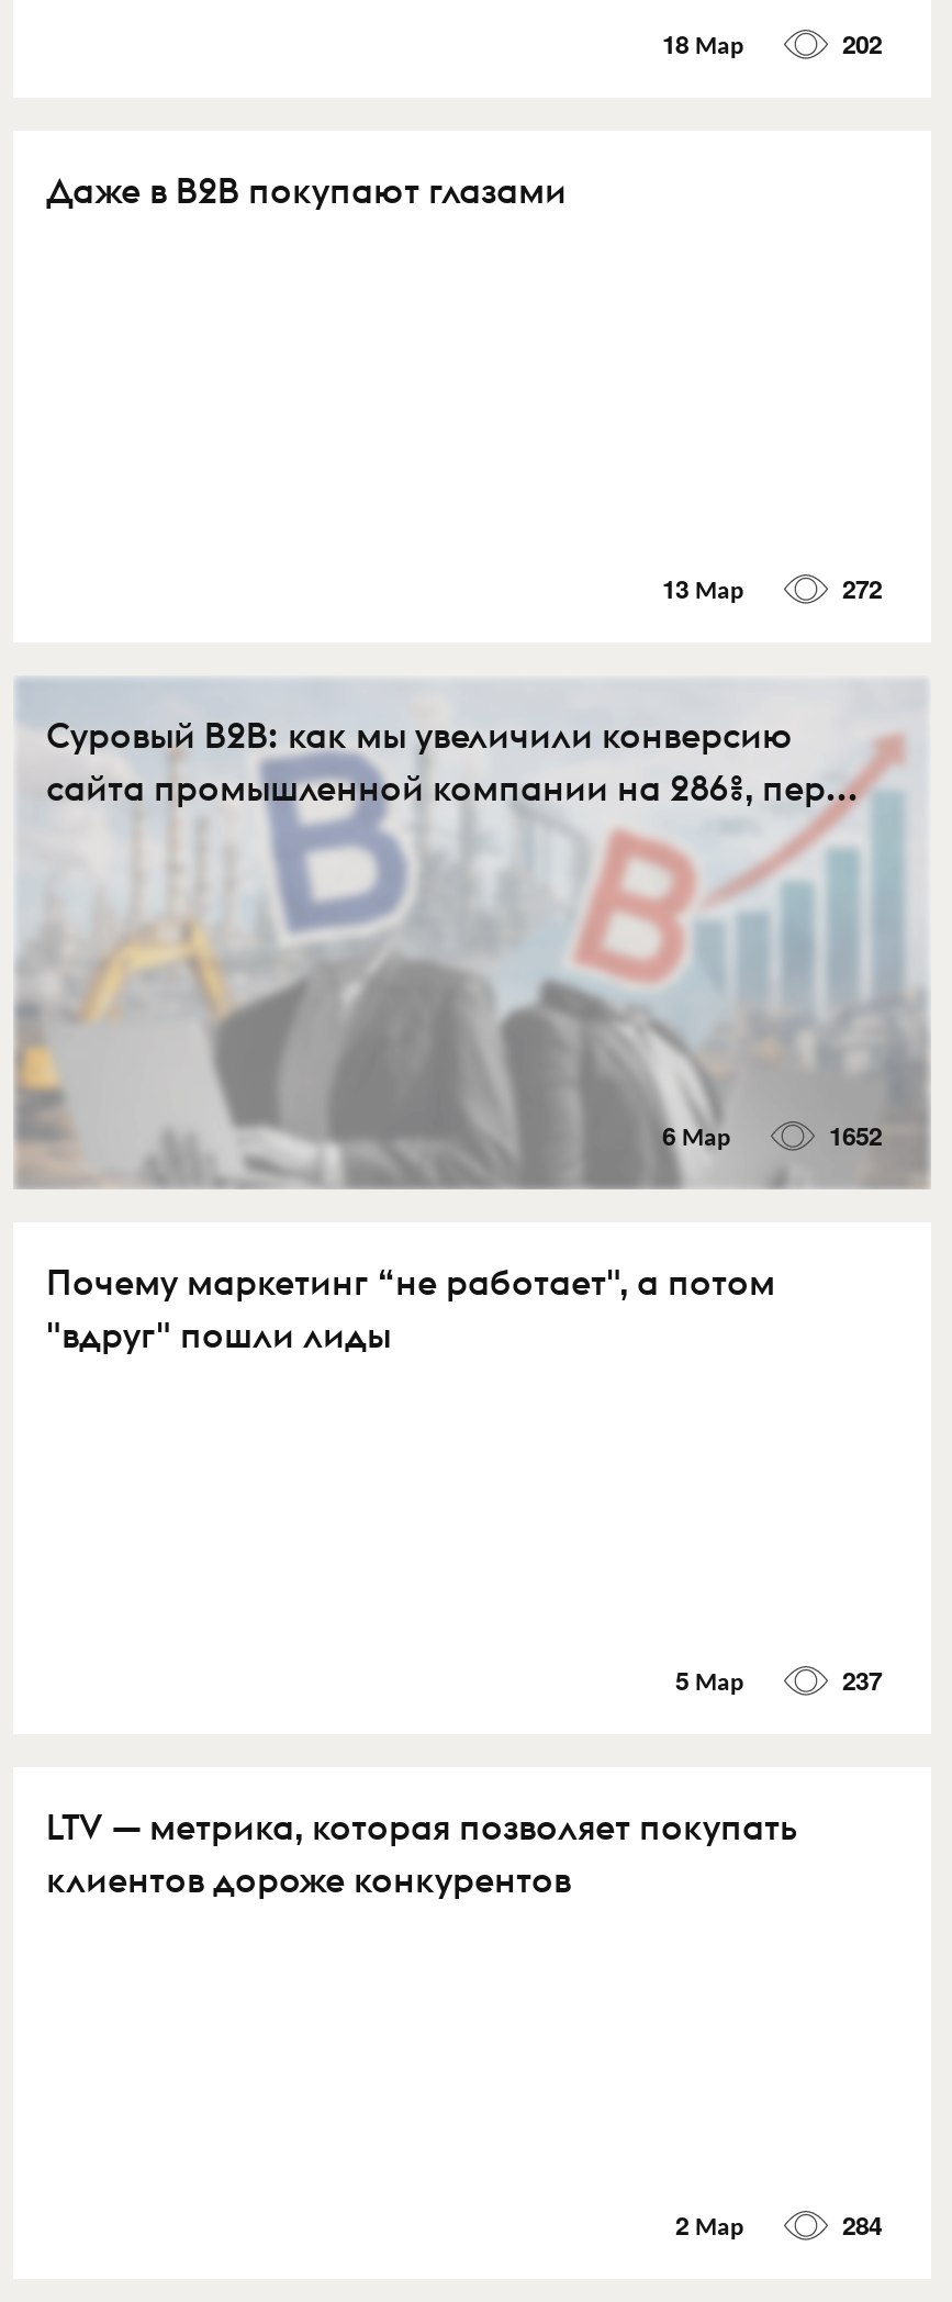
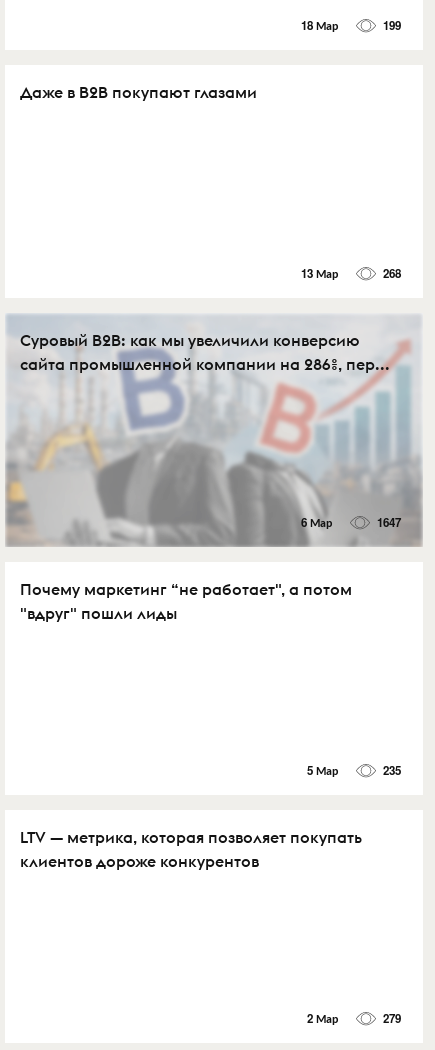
- 202
+ 199

- 272
+ 268

- 1652
+ 1647

- 237
+ 235

- 284
+ 279
